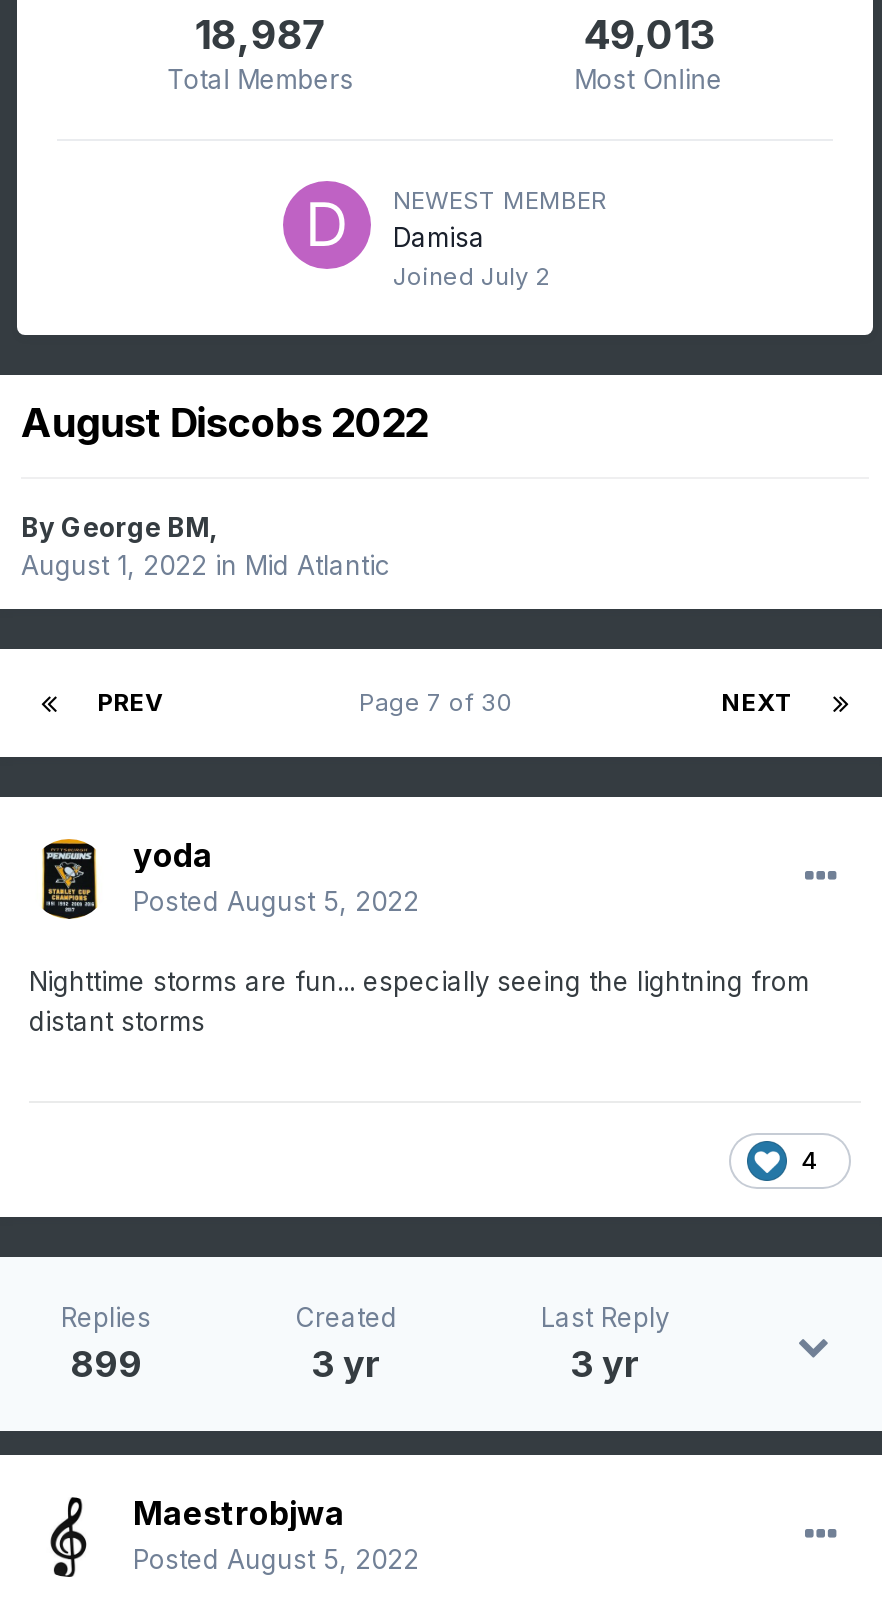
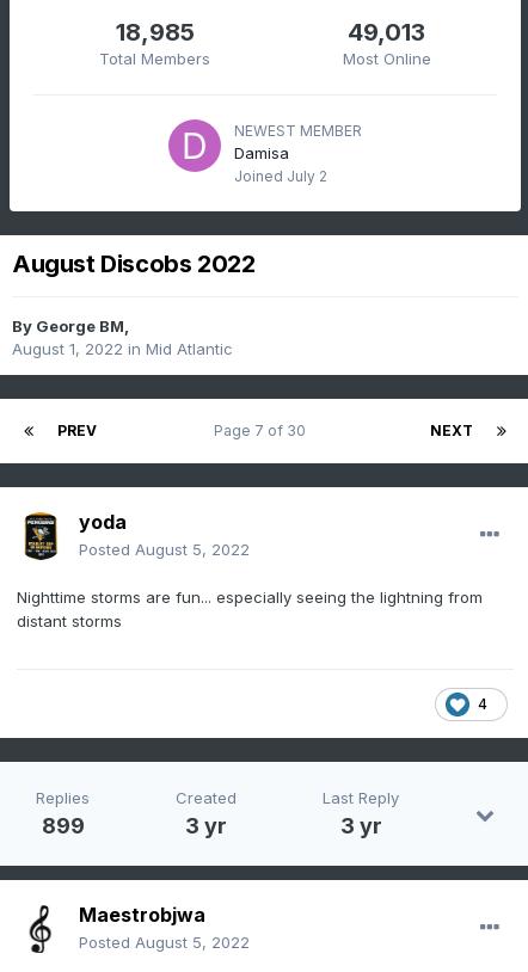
- 18,987
+ 18,985
